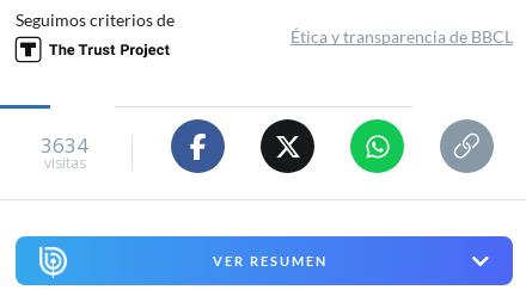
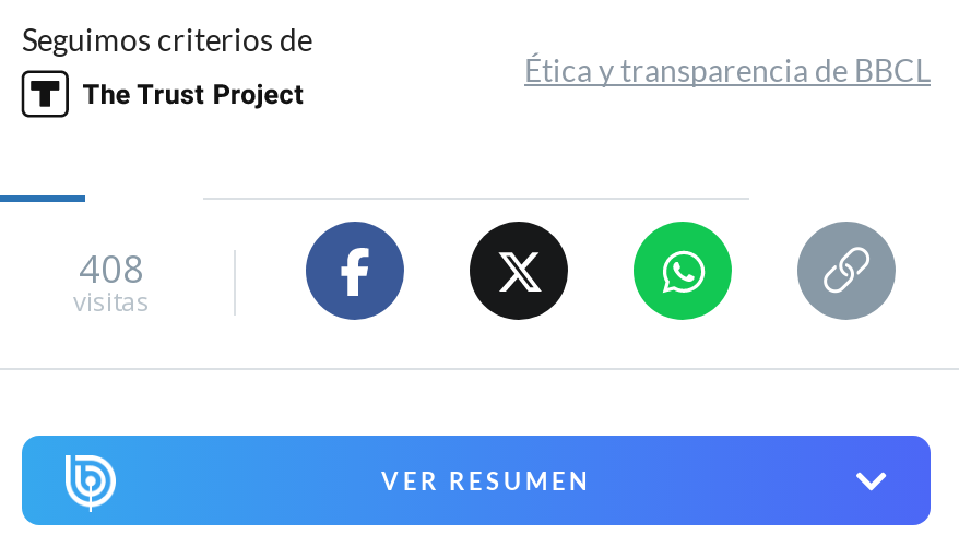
- 3634
+ 408
